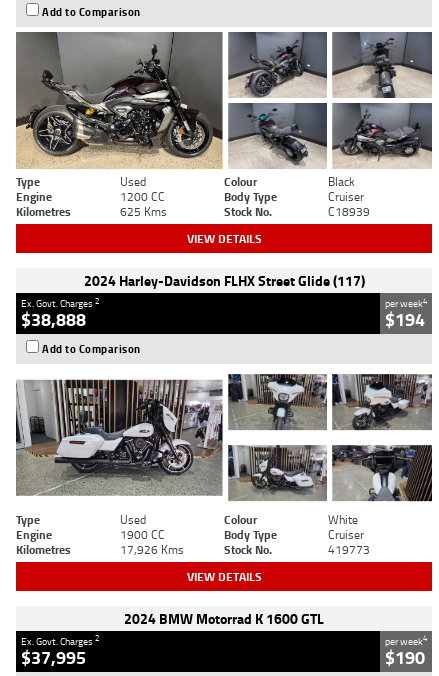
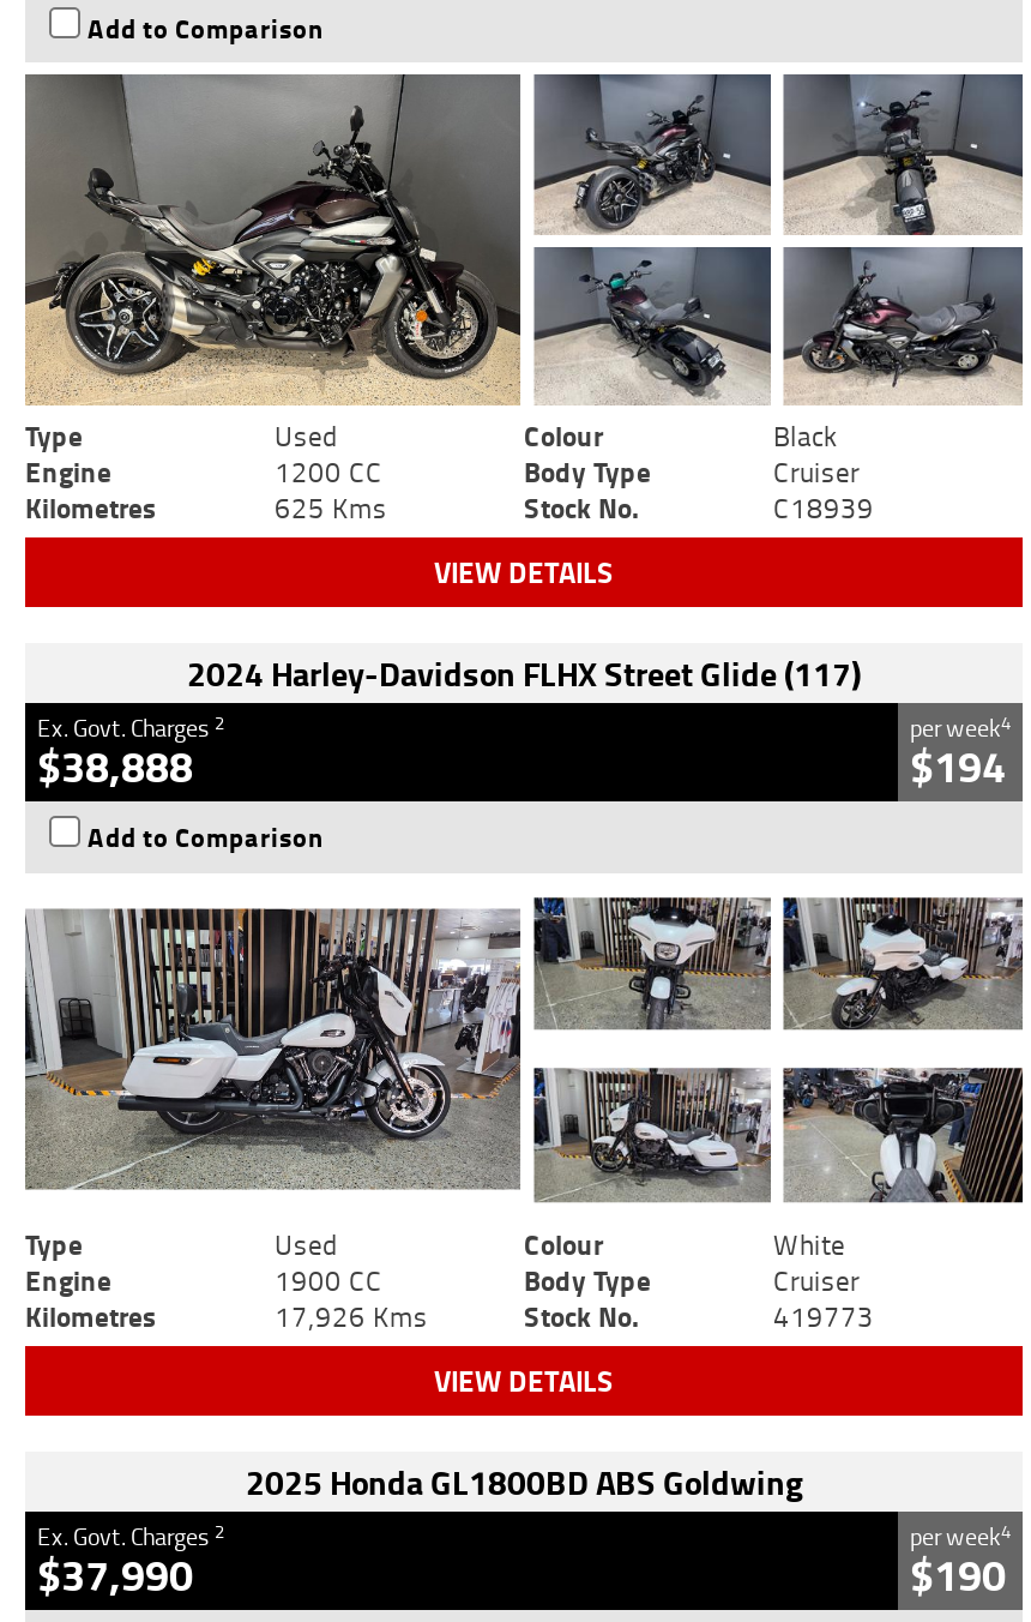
- 2024 BMW Motorrad K 1600 GTL
+ 2025 Honda GL1800BD ABS Goldwing

- $37,995
+ $37,990
